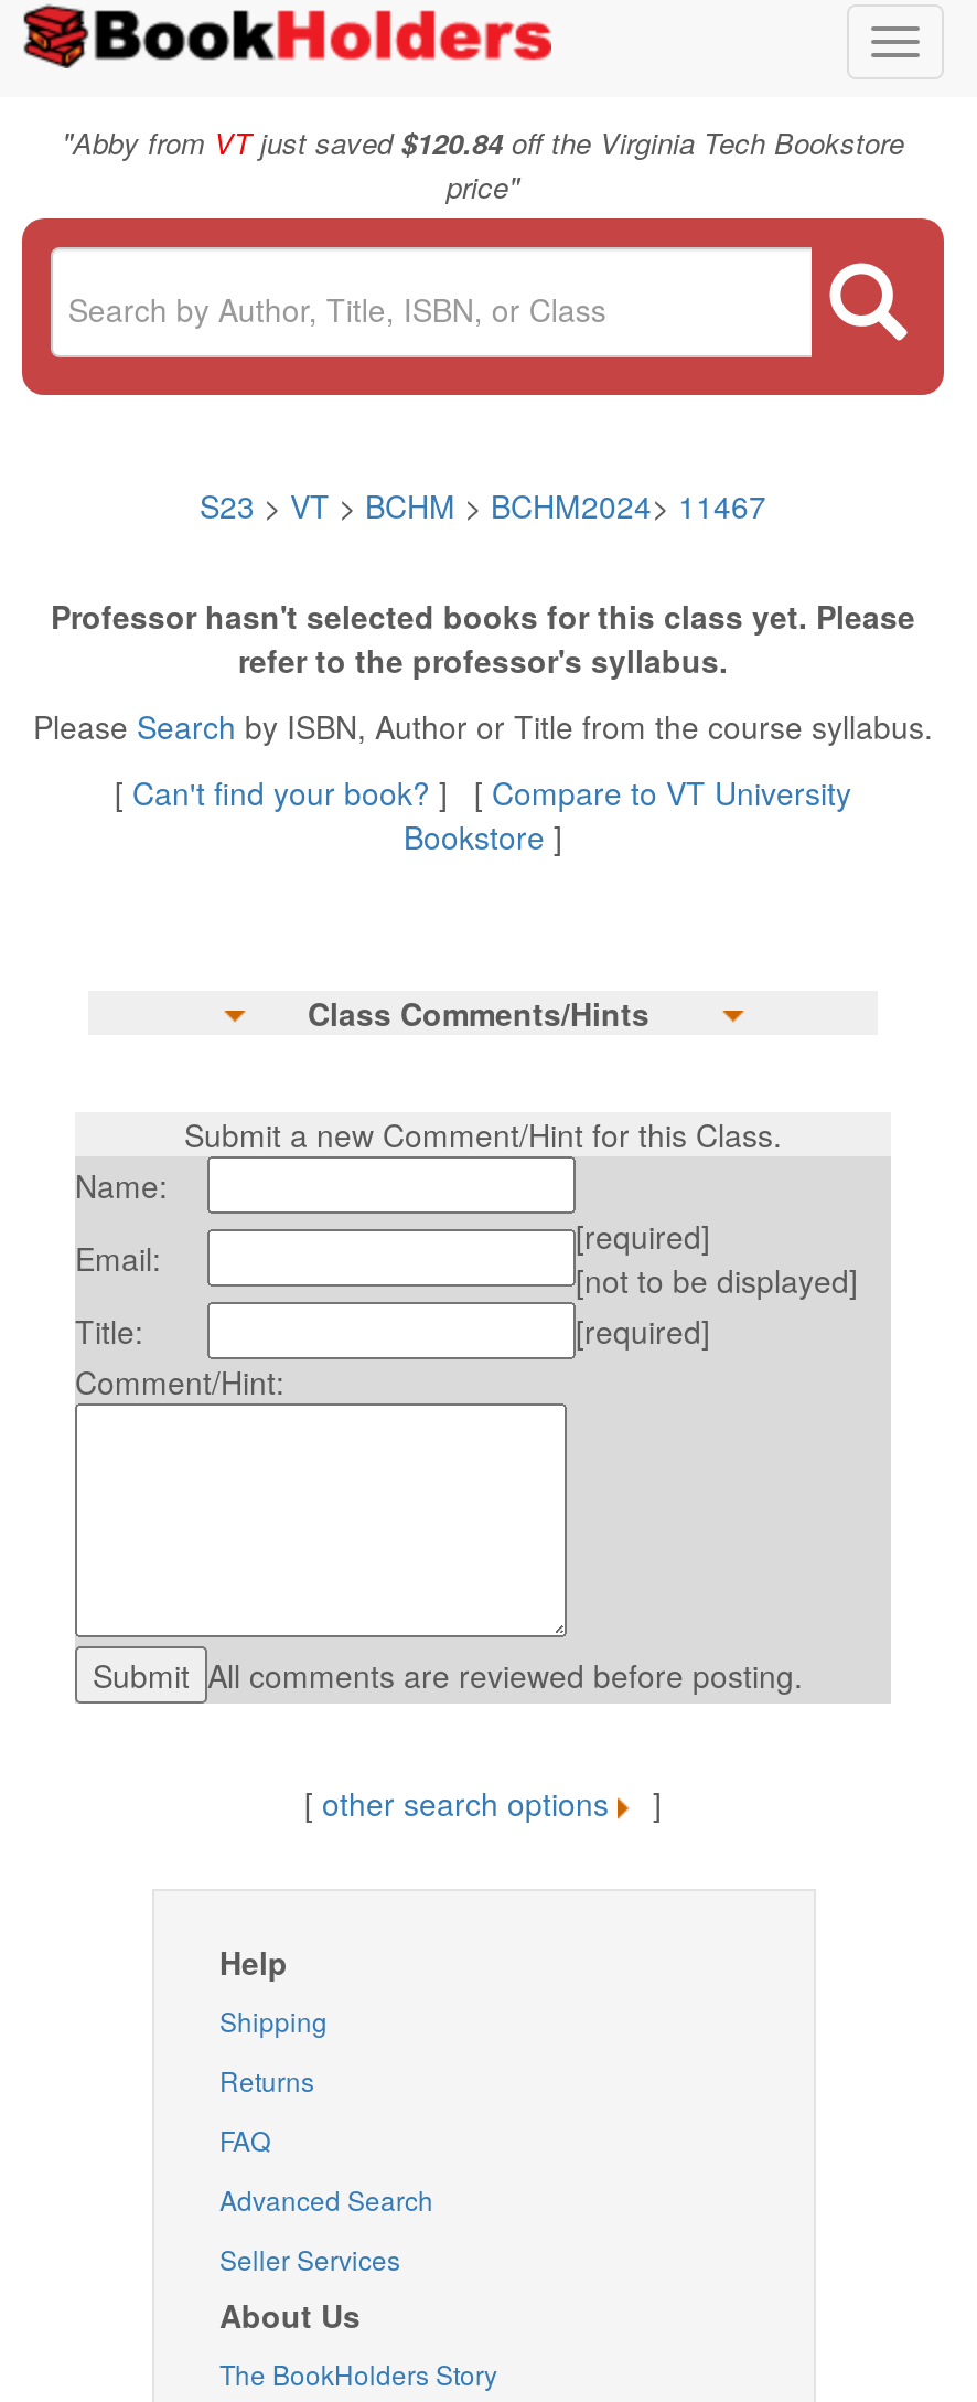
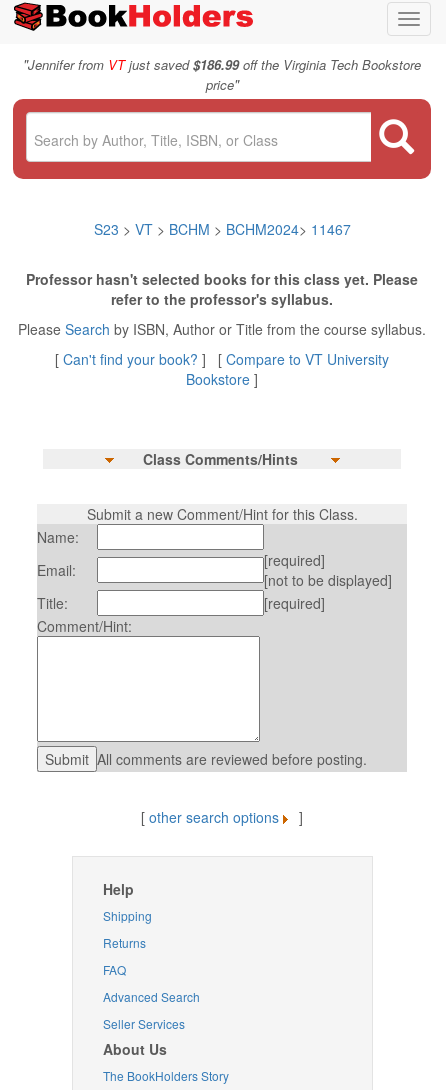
- "Abby from VT just saved$120.84 off the Virginia Tech Bookstore
+ "Jennifer from VT just saved$186.99 off the Virginia Tech Bookstore
